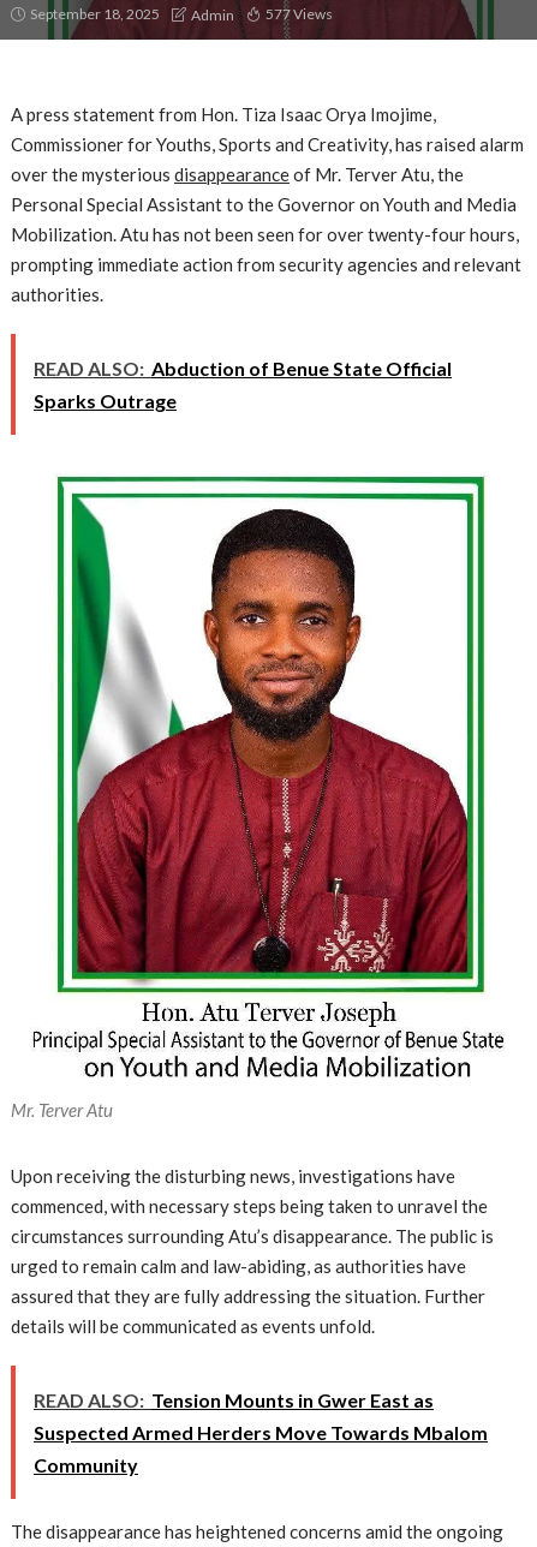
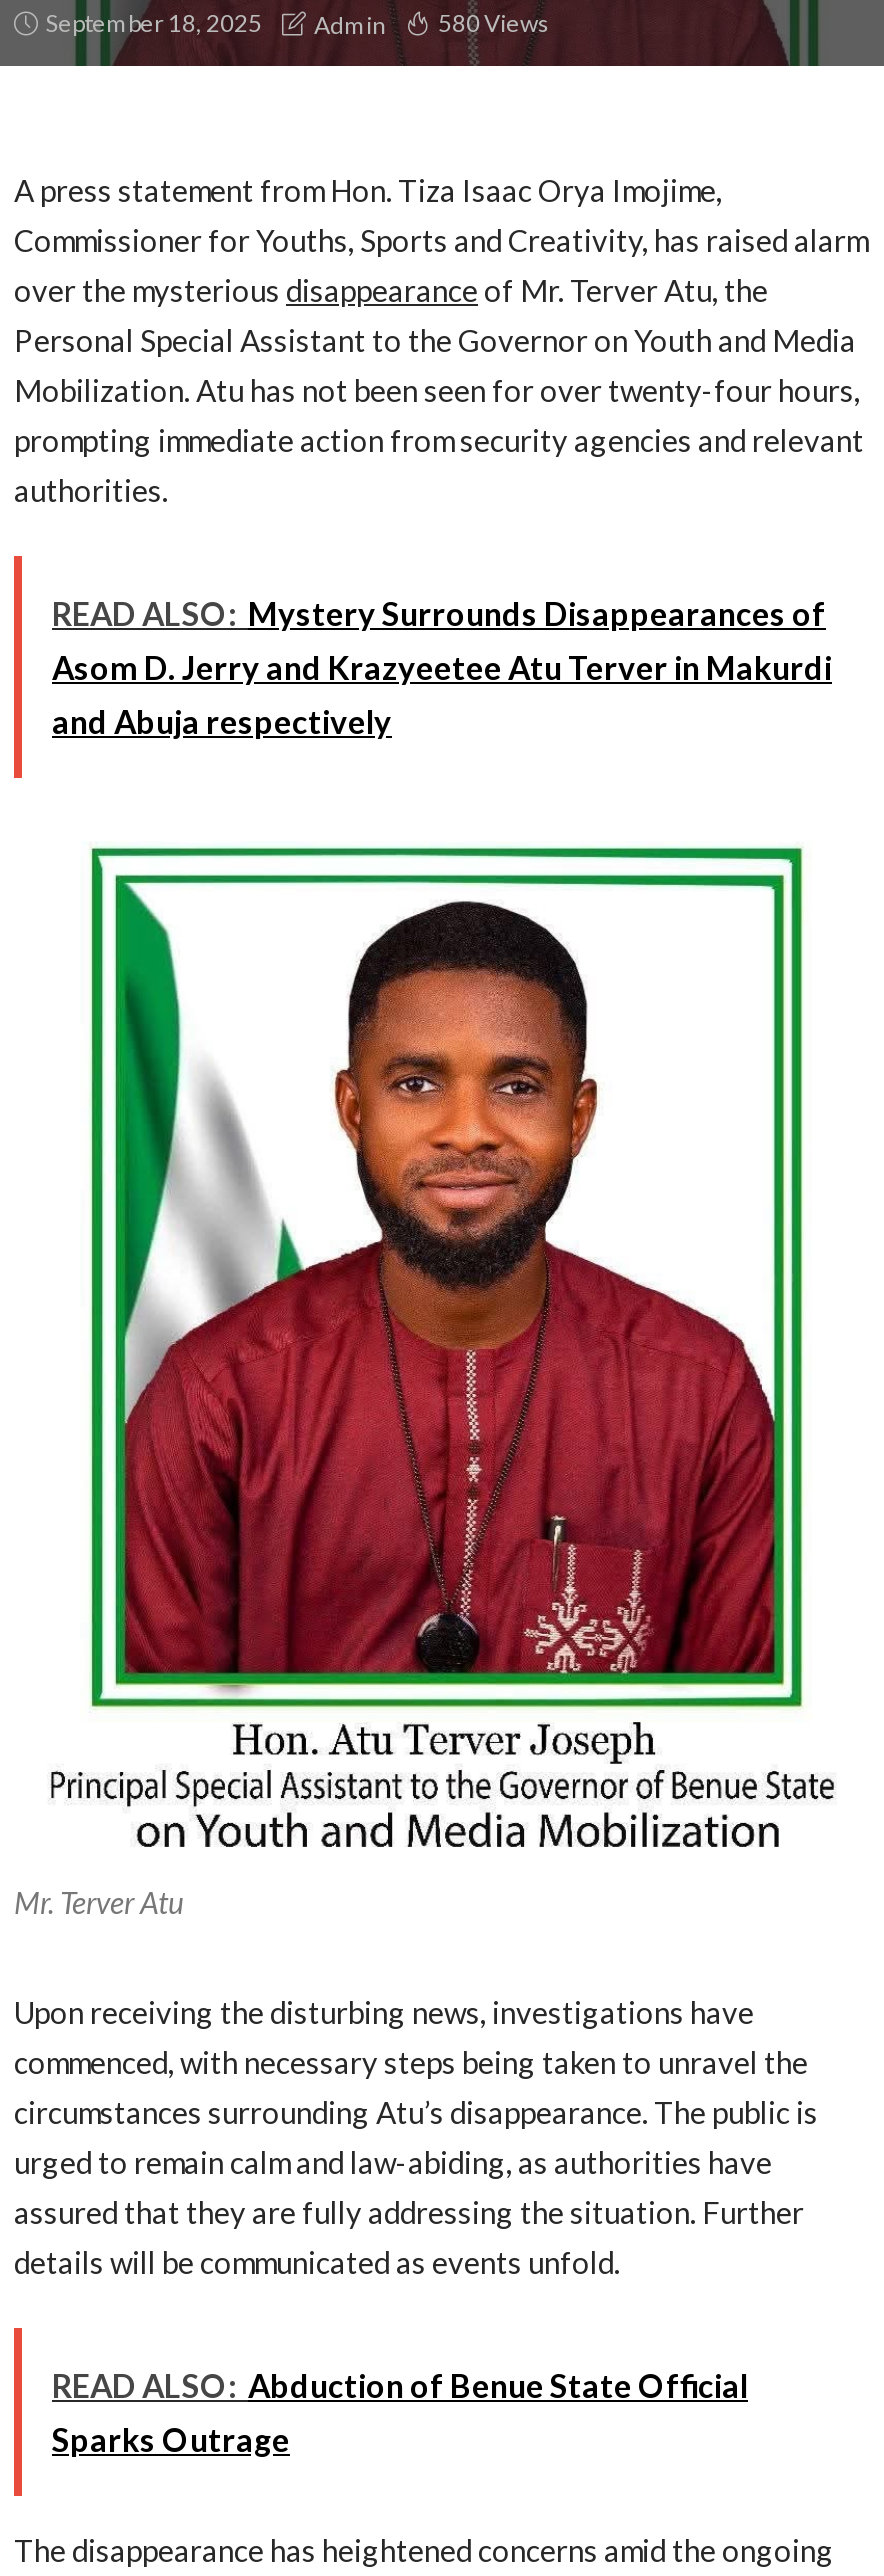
- September 18, 2025 Admin 577 Views
+ September 18, 2025 Admin 580 Views

+ READ ALSO: Mystery Surrounds Disappearances of
+ Asom D. Jerry and Krazyeetee Atu Terver in Makurdi
+ and Abuja respectively

moved down: READ ALSO: Abduction of Benue State Official | Sparks Outrage

moved down: [image] | Mr. Terver Atu | Upon receiving the disturbing news, investigations have | commenced, with necessary steps being taken to unravel the | circumstances surrounding Atu’s disappearance. The public is | urged to remain calm and law-abiding, as authorities have | assured that they are fully addressing the situation. Further | details will be communicated as events unfold.

- READ ALSO: Tension Mounts in Gwer East as
- Suspected Armed Herders Move Towards Mbalom
- Community
